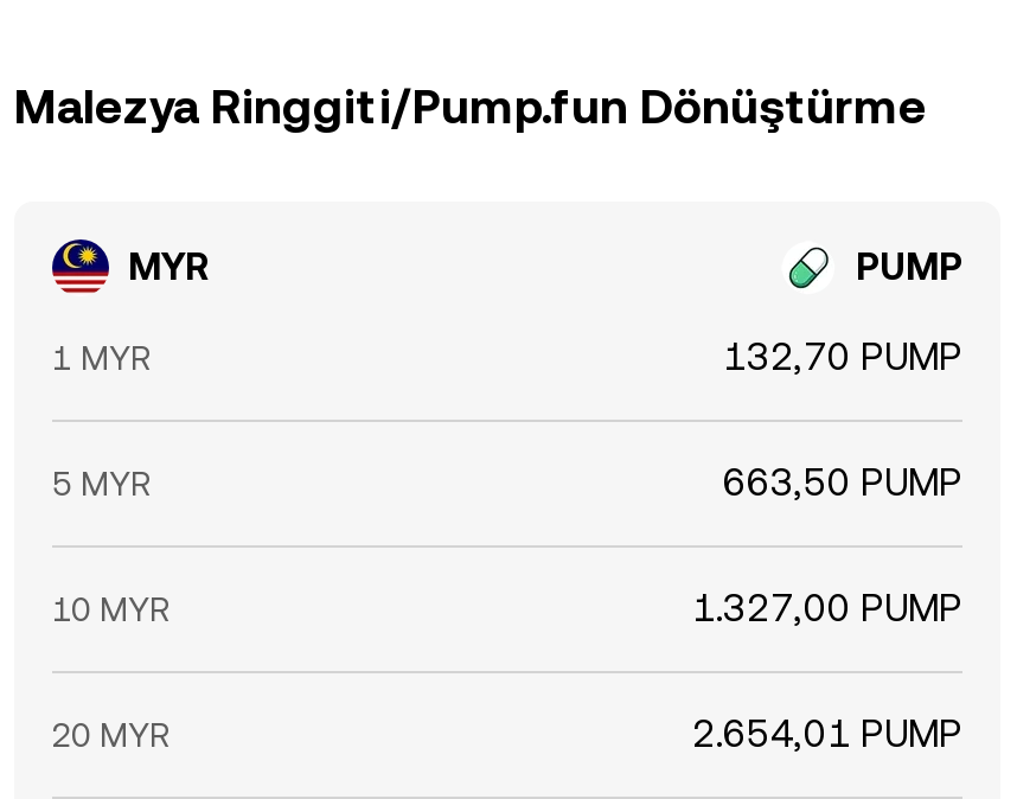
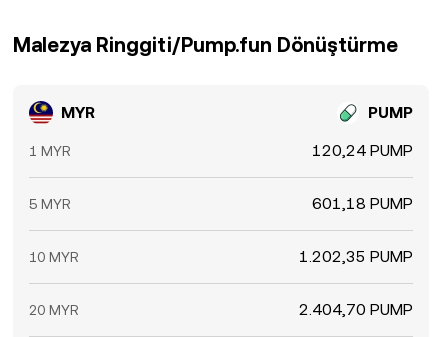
- 132,70 PUMP
+ 120,24 PUMP

- 663,50 PUMP
+ 601,18 PUMP

- 1.327,00 PUMP
+ 1.202,35 PUMP

- 2.654,01 PUMP
+ 2.404,70 PUMP
